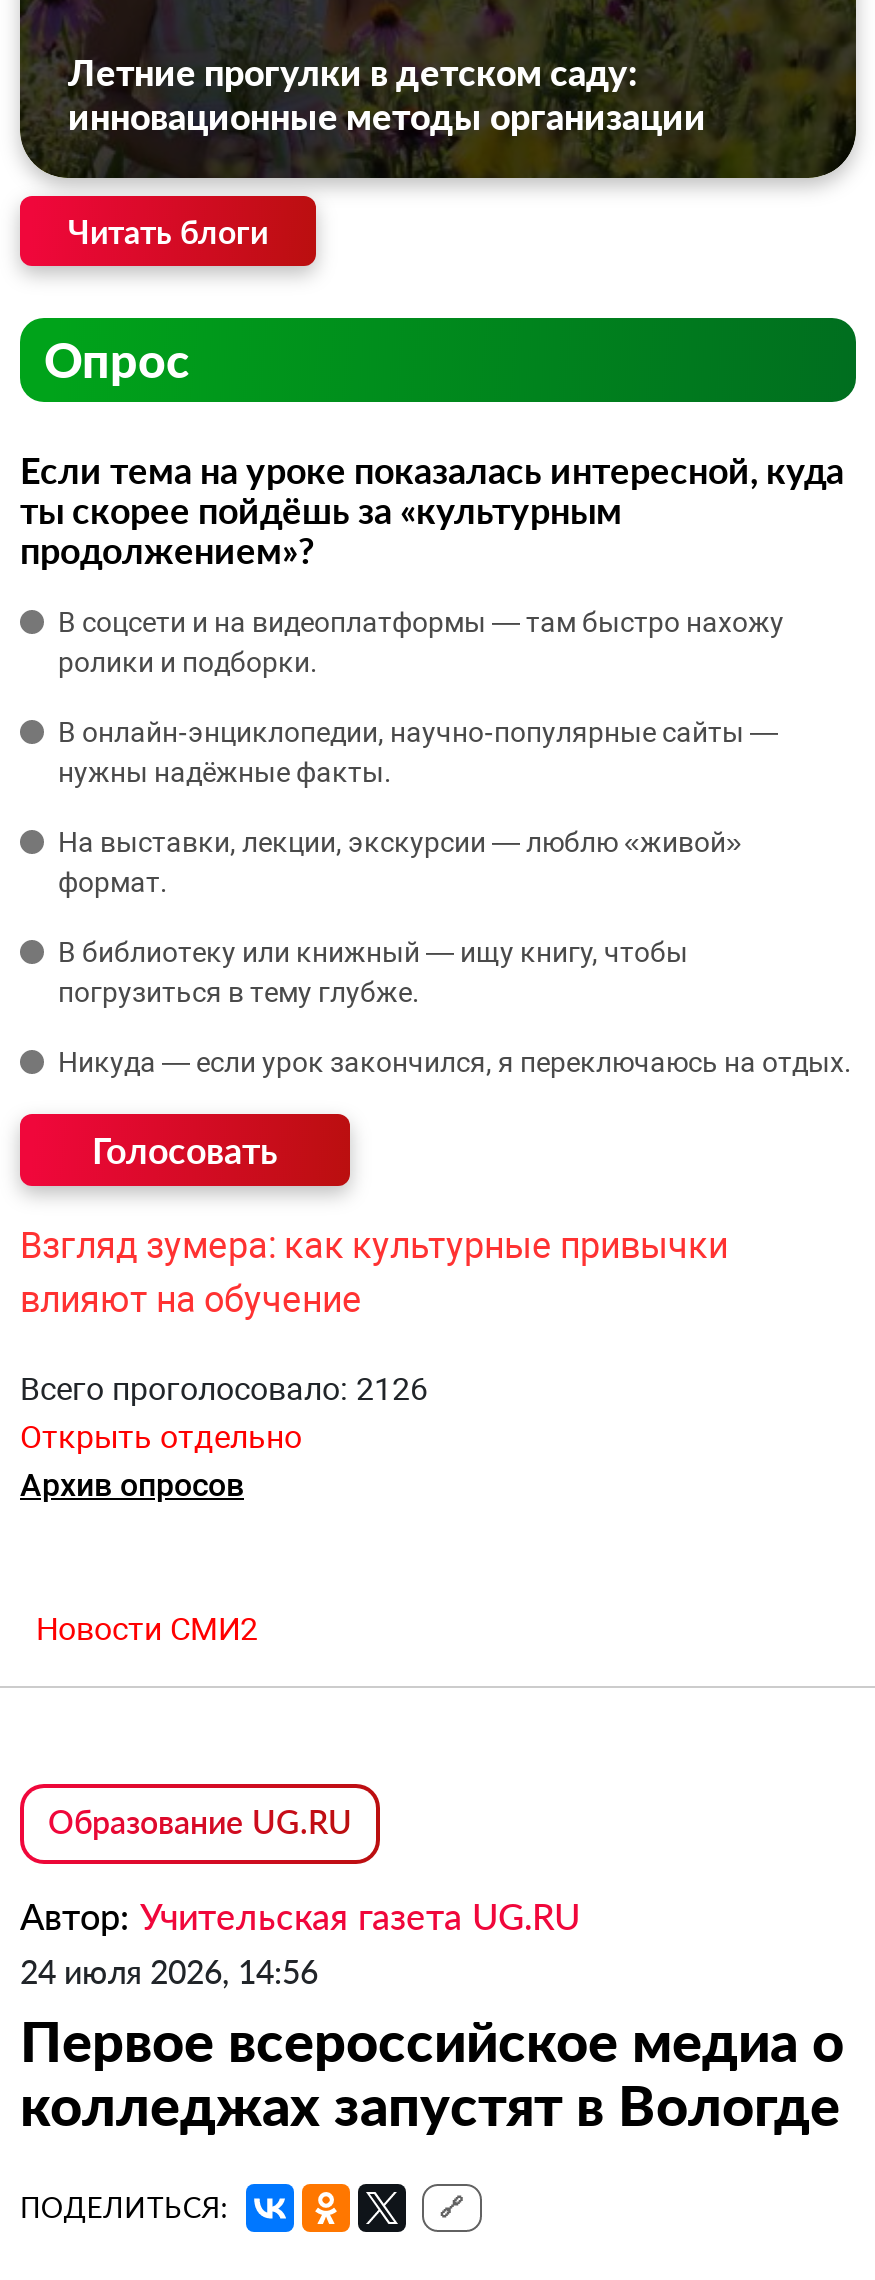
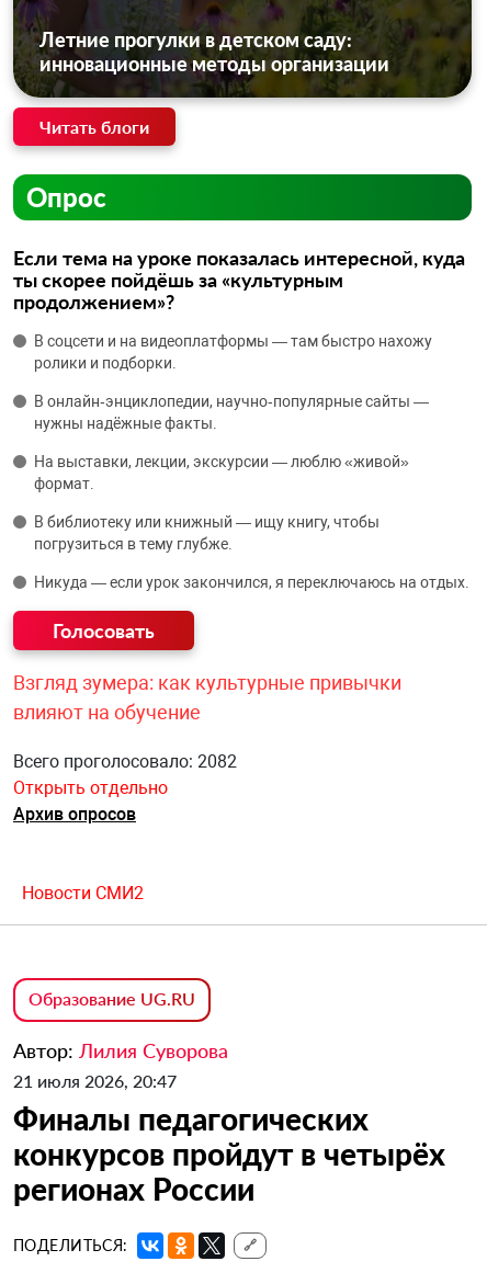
- Всего проголосовало: 2126
+ Всего проголосовало: 2082

- Автор: Учительская газета UG.RU
- 24 июля 2026, 14:56
- Первое всероссийское медиа о
- колледжах запустят в Вологде
+ Автор: Лилия Суворова
+ 21 июля 2026, 20:47
+ Финалы педагогических
+ конкурсов пройдут в четырёх
+ регионах России
